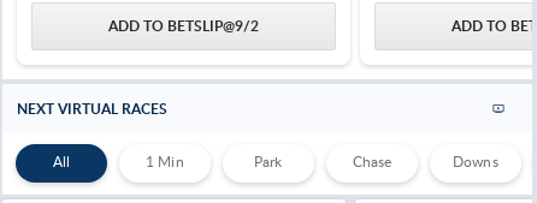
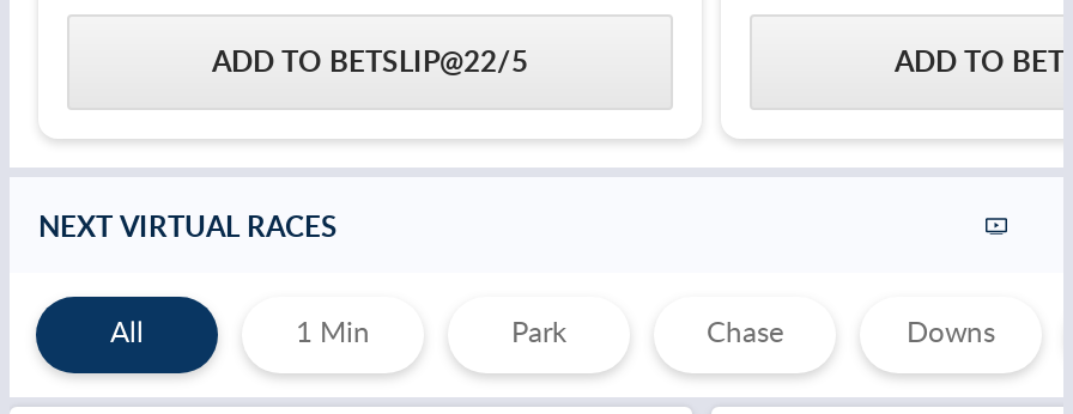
- ADD TO BETSLIP@9/2
+ ADD TO BETSLIP@22/5
